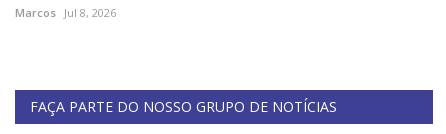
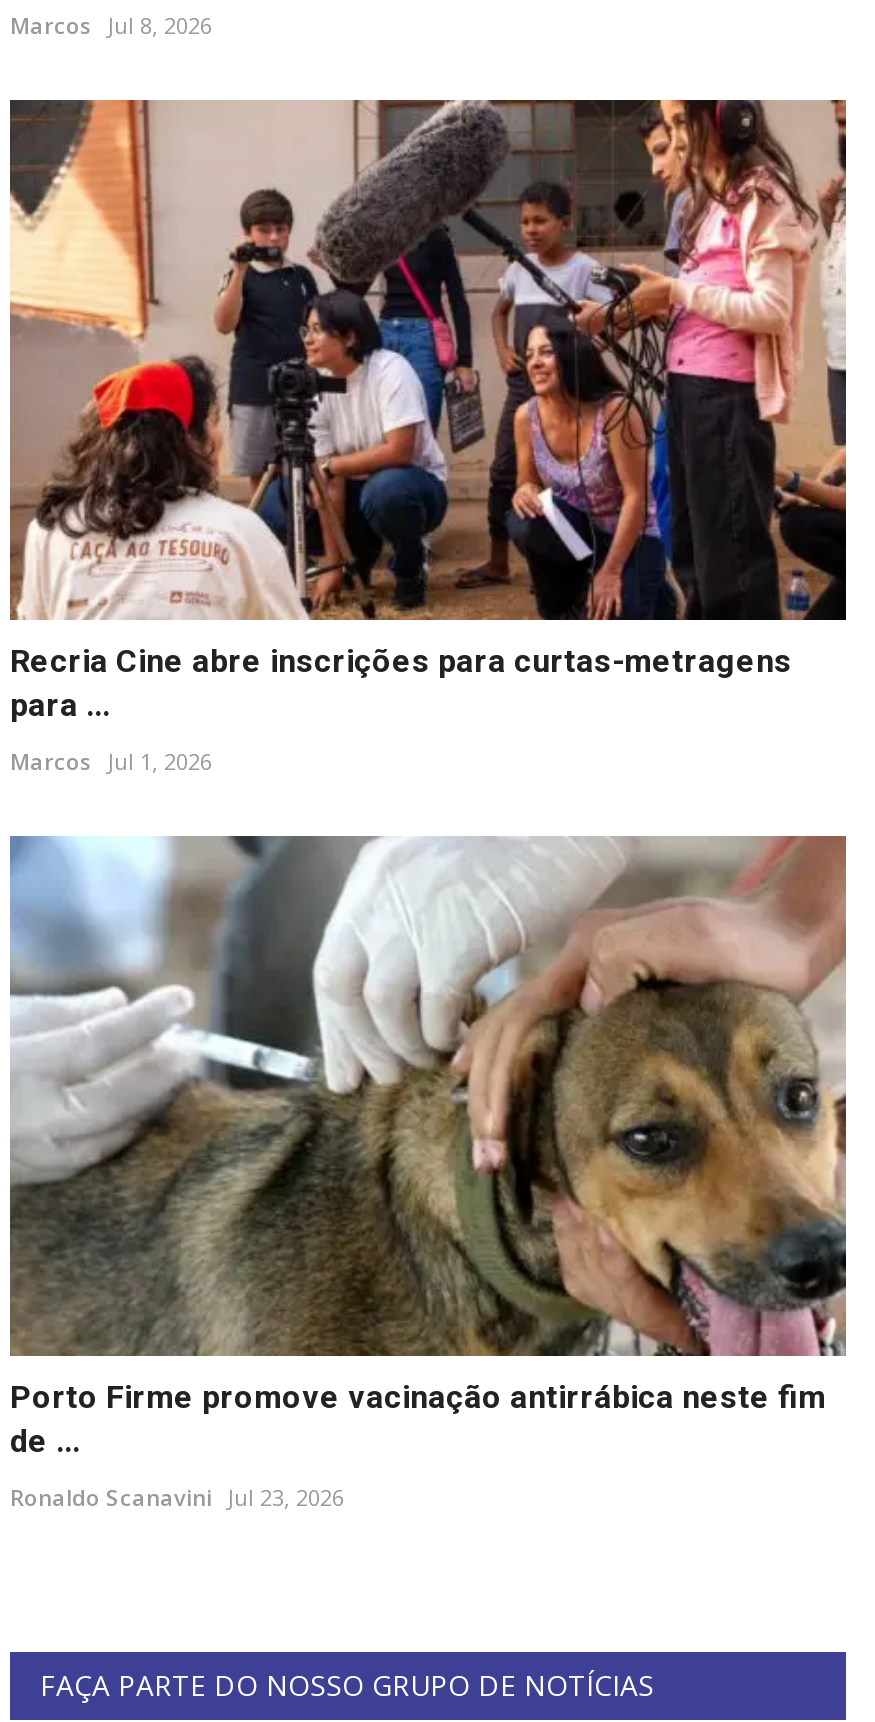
+ [image]
+ Recria Cine abre inscrições para curtas-metragens
+ para ...
+ Marcos Jul 1, 2026

+ [image]
+ Porto Firme promove vacinação antirrábica neste fim
+ de ...
+ Ronaldo Scanavini Jul 23, 2026
